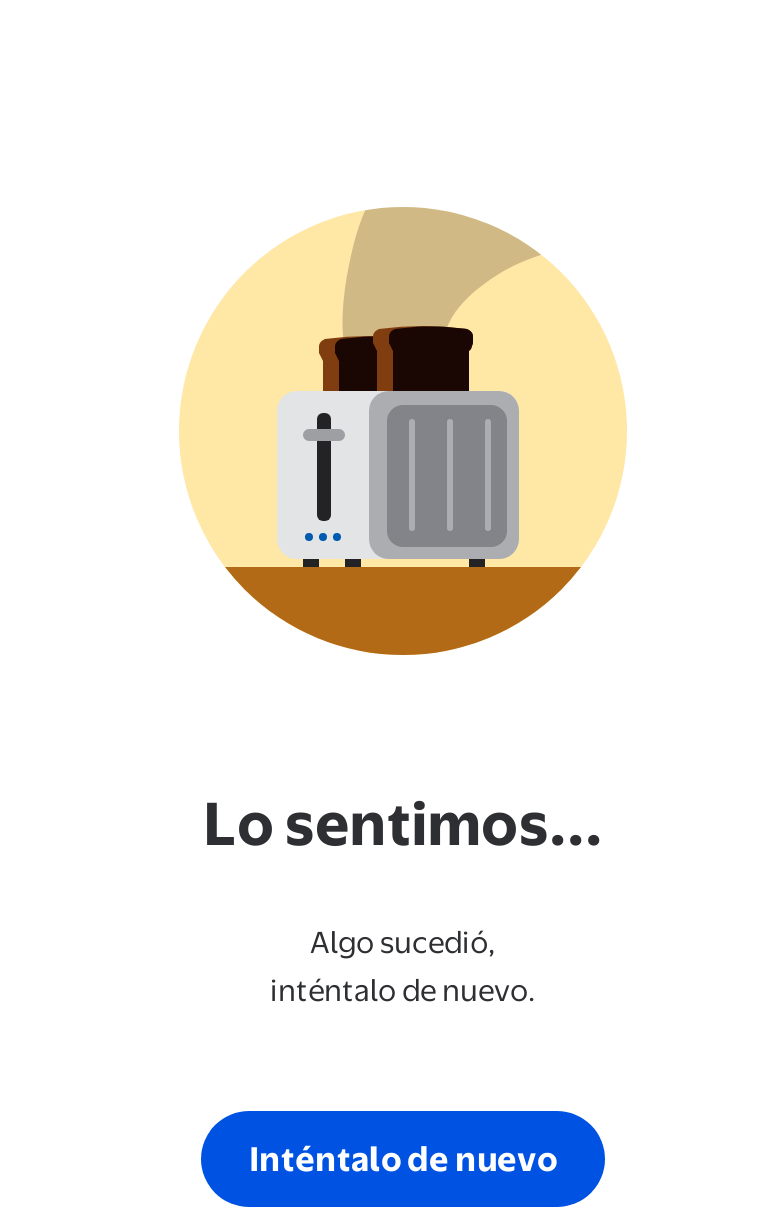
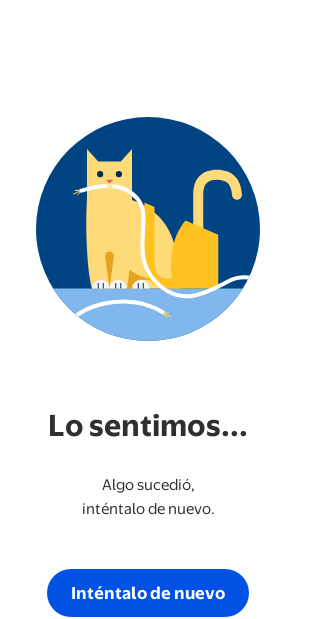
- [image]
+ [image]
